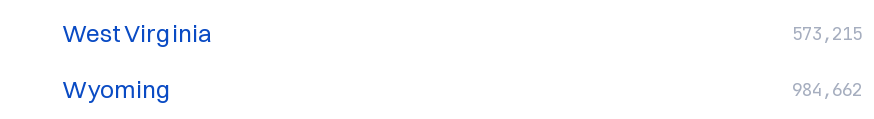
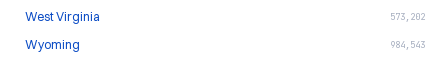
- 573,215
+ 573,202

- 984,662
+ 984,543
